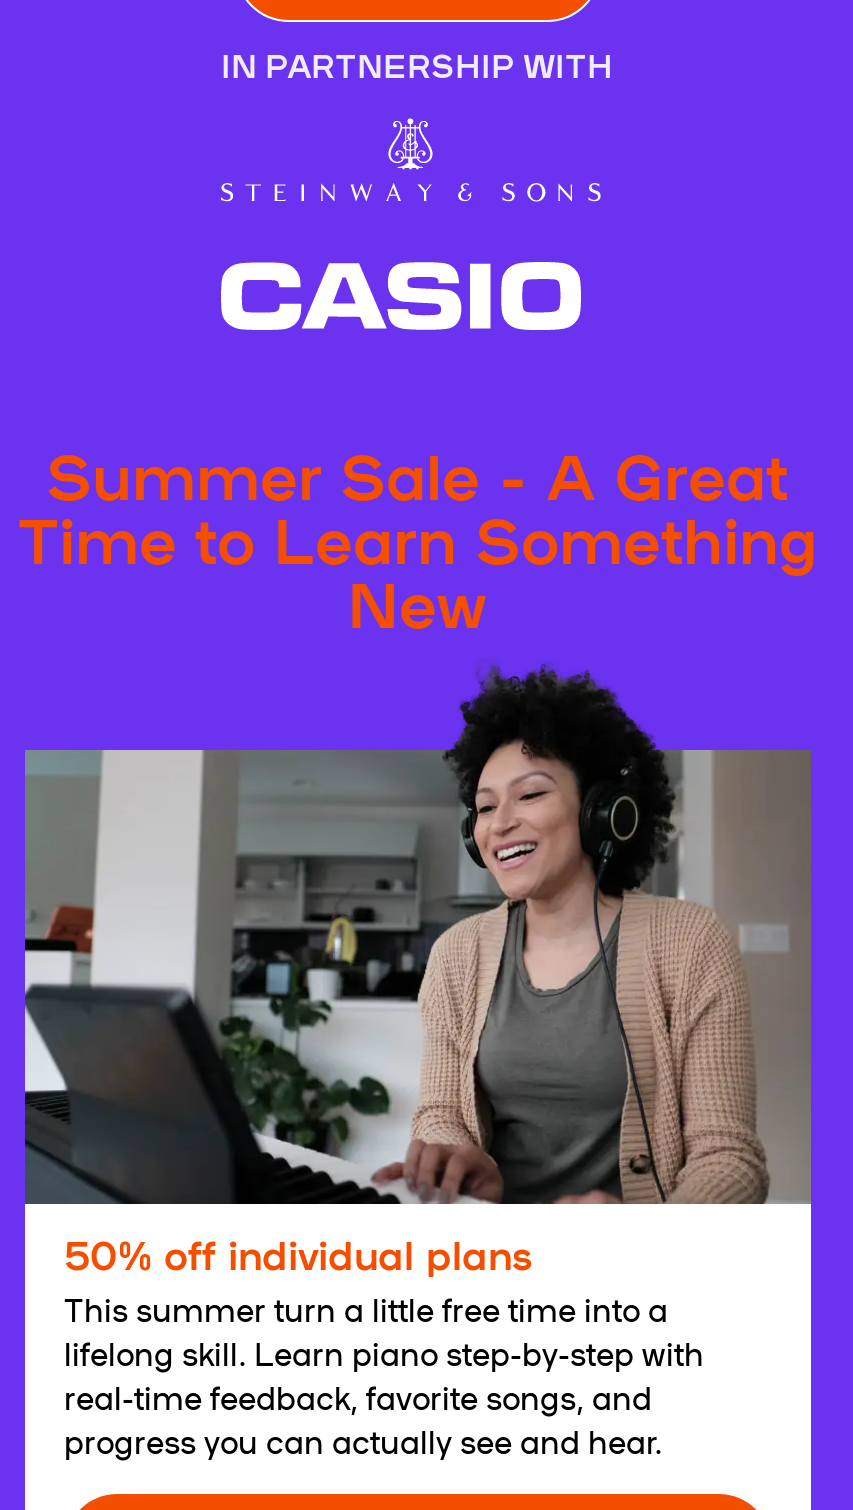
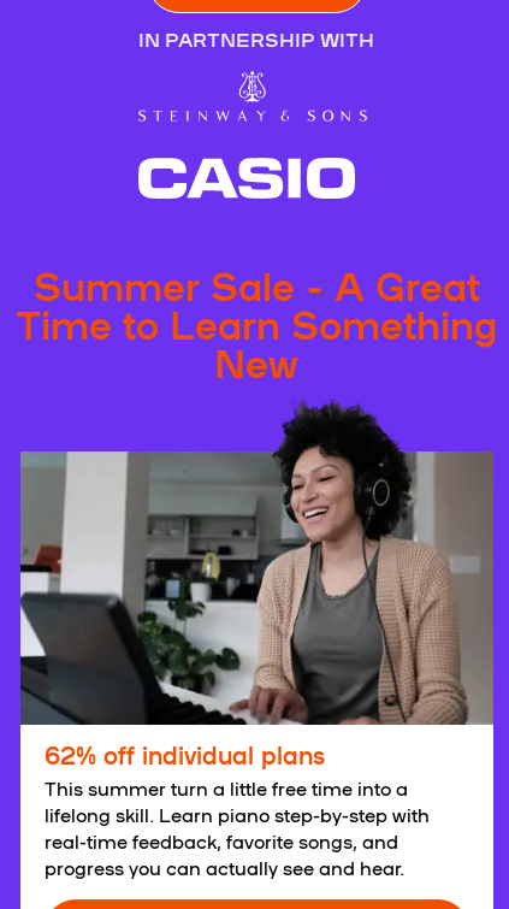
- 50% off individual plans
+ 62% off individual plans
